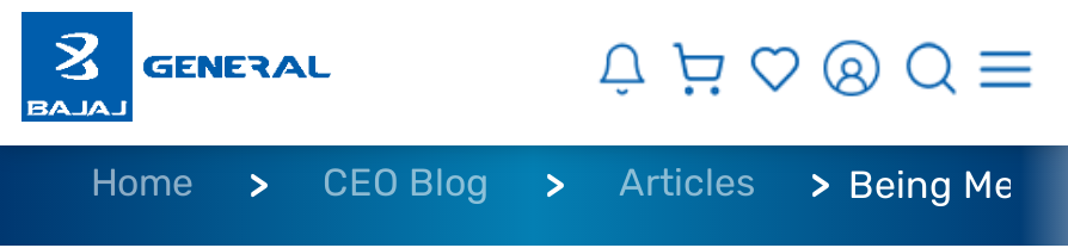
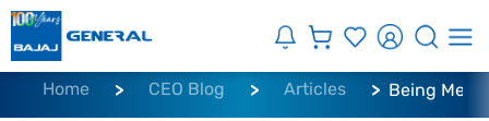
- [image]
+ [image]
